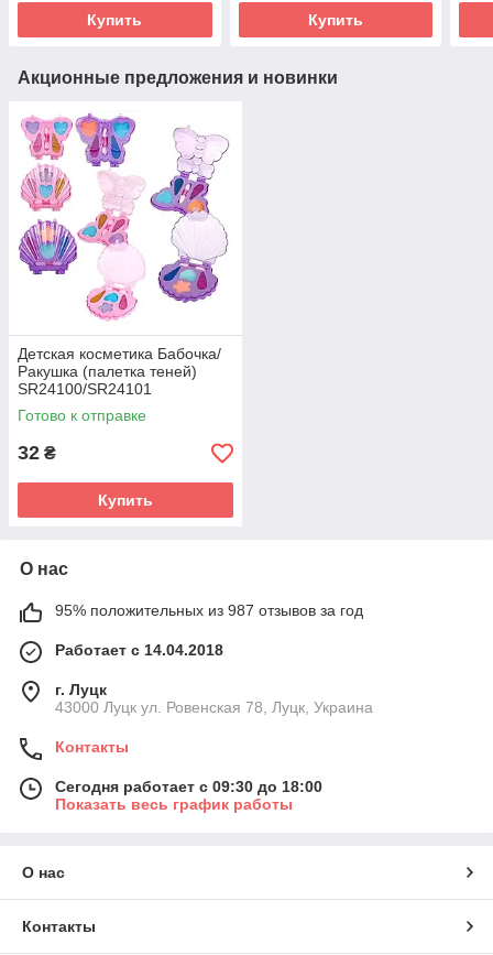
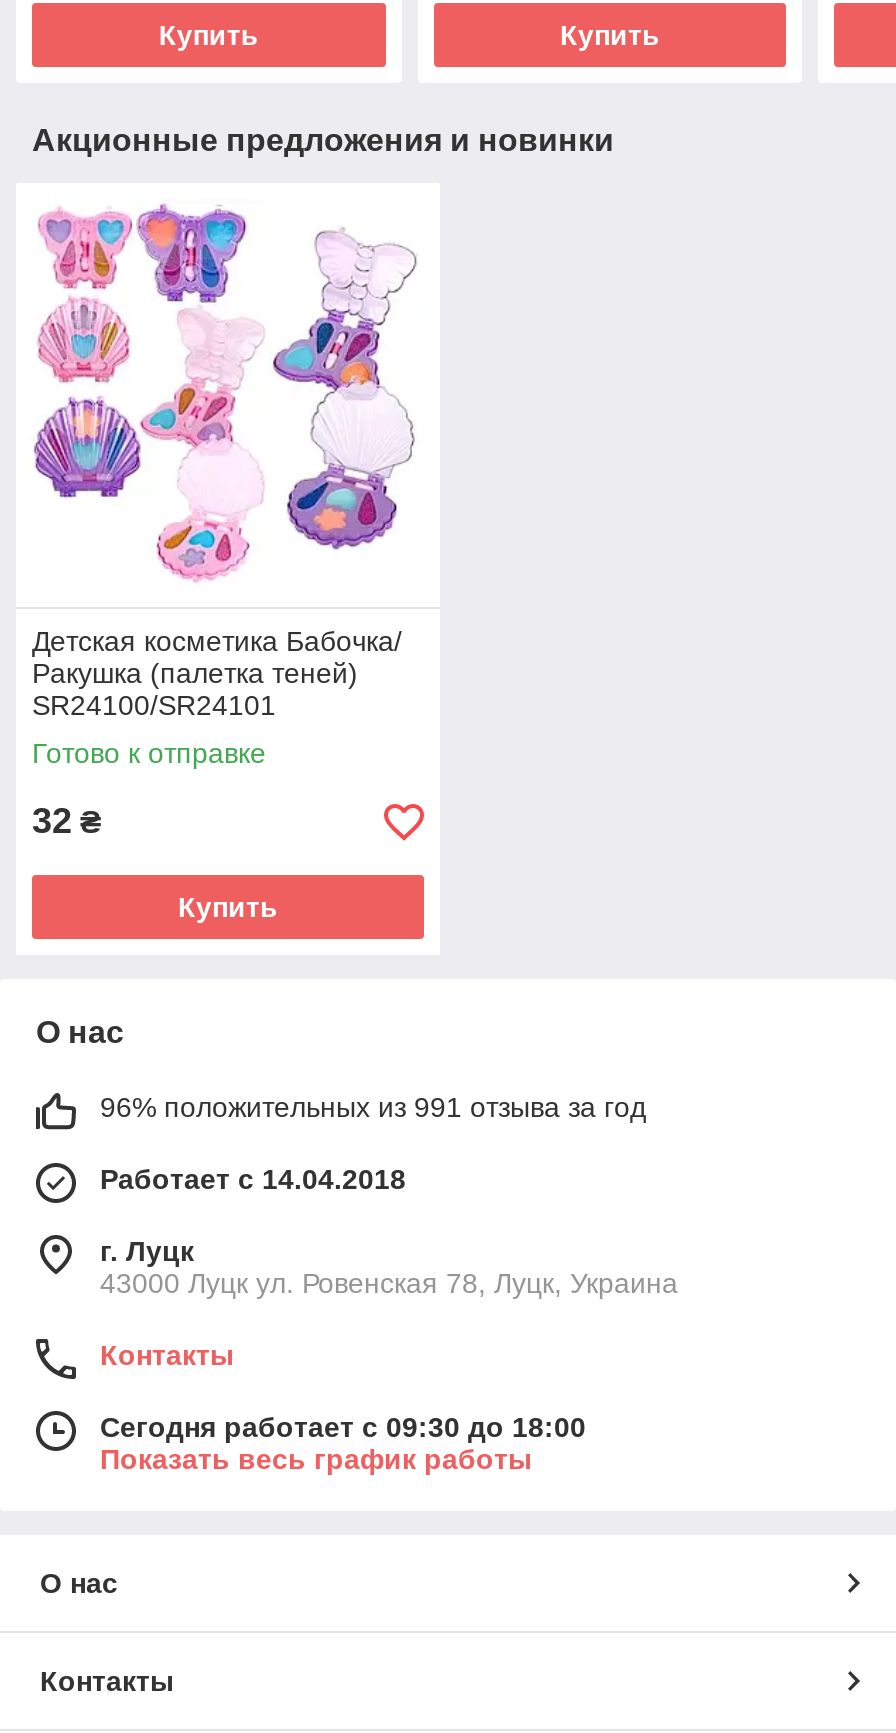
- 95% положительных из 987 отзывов за год
+ 96% положительных из 991 отзыва за год
